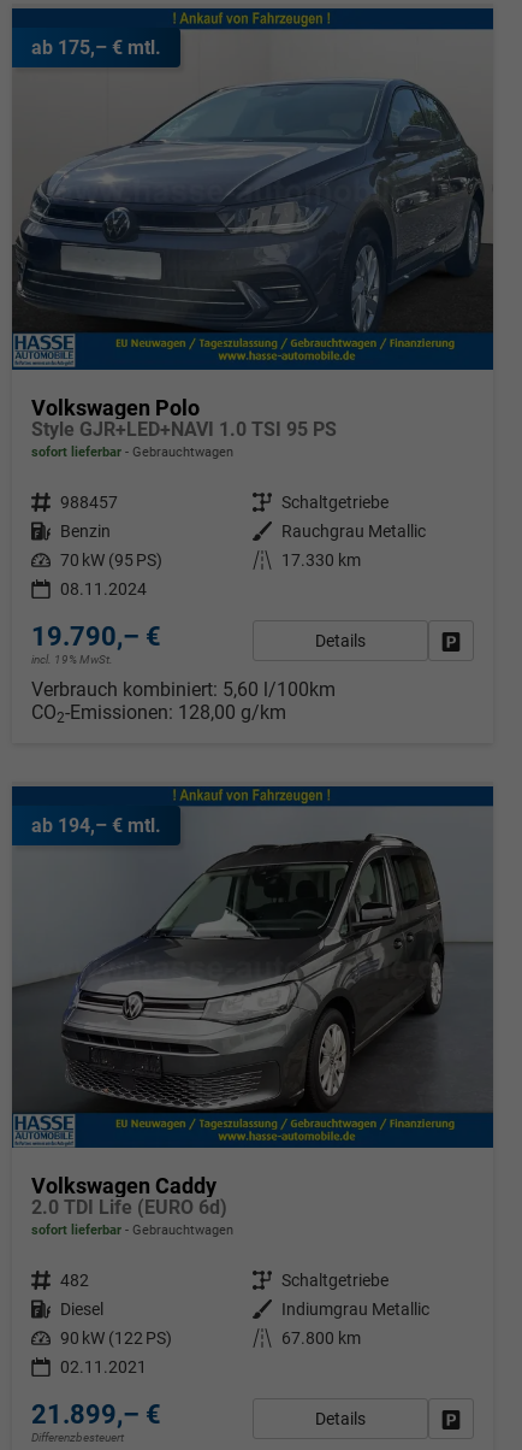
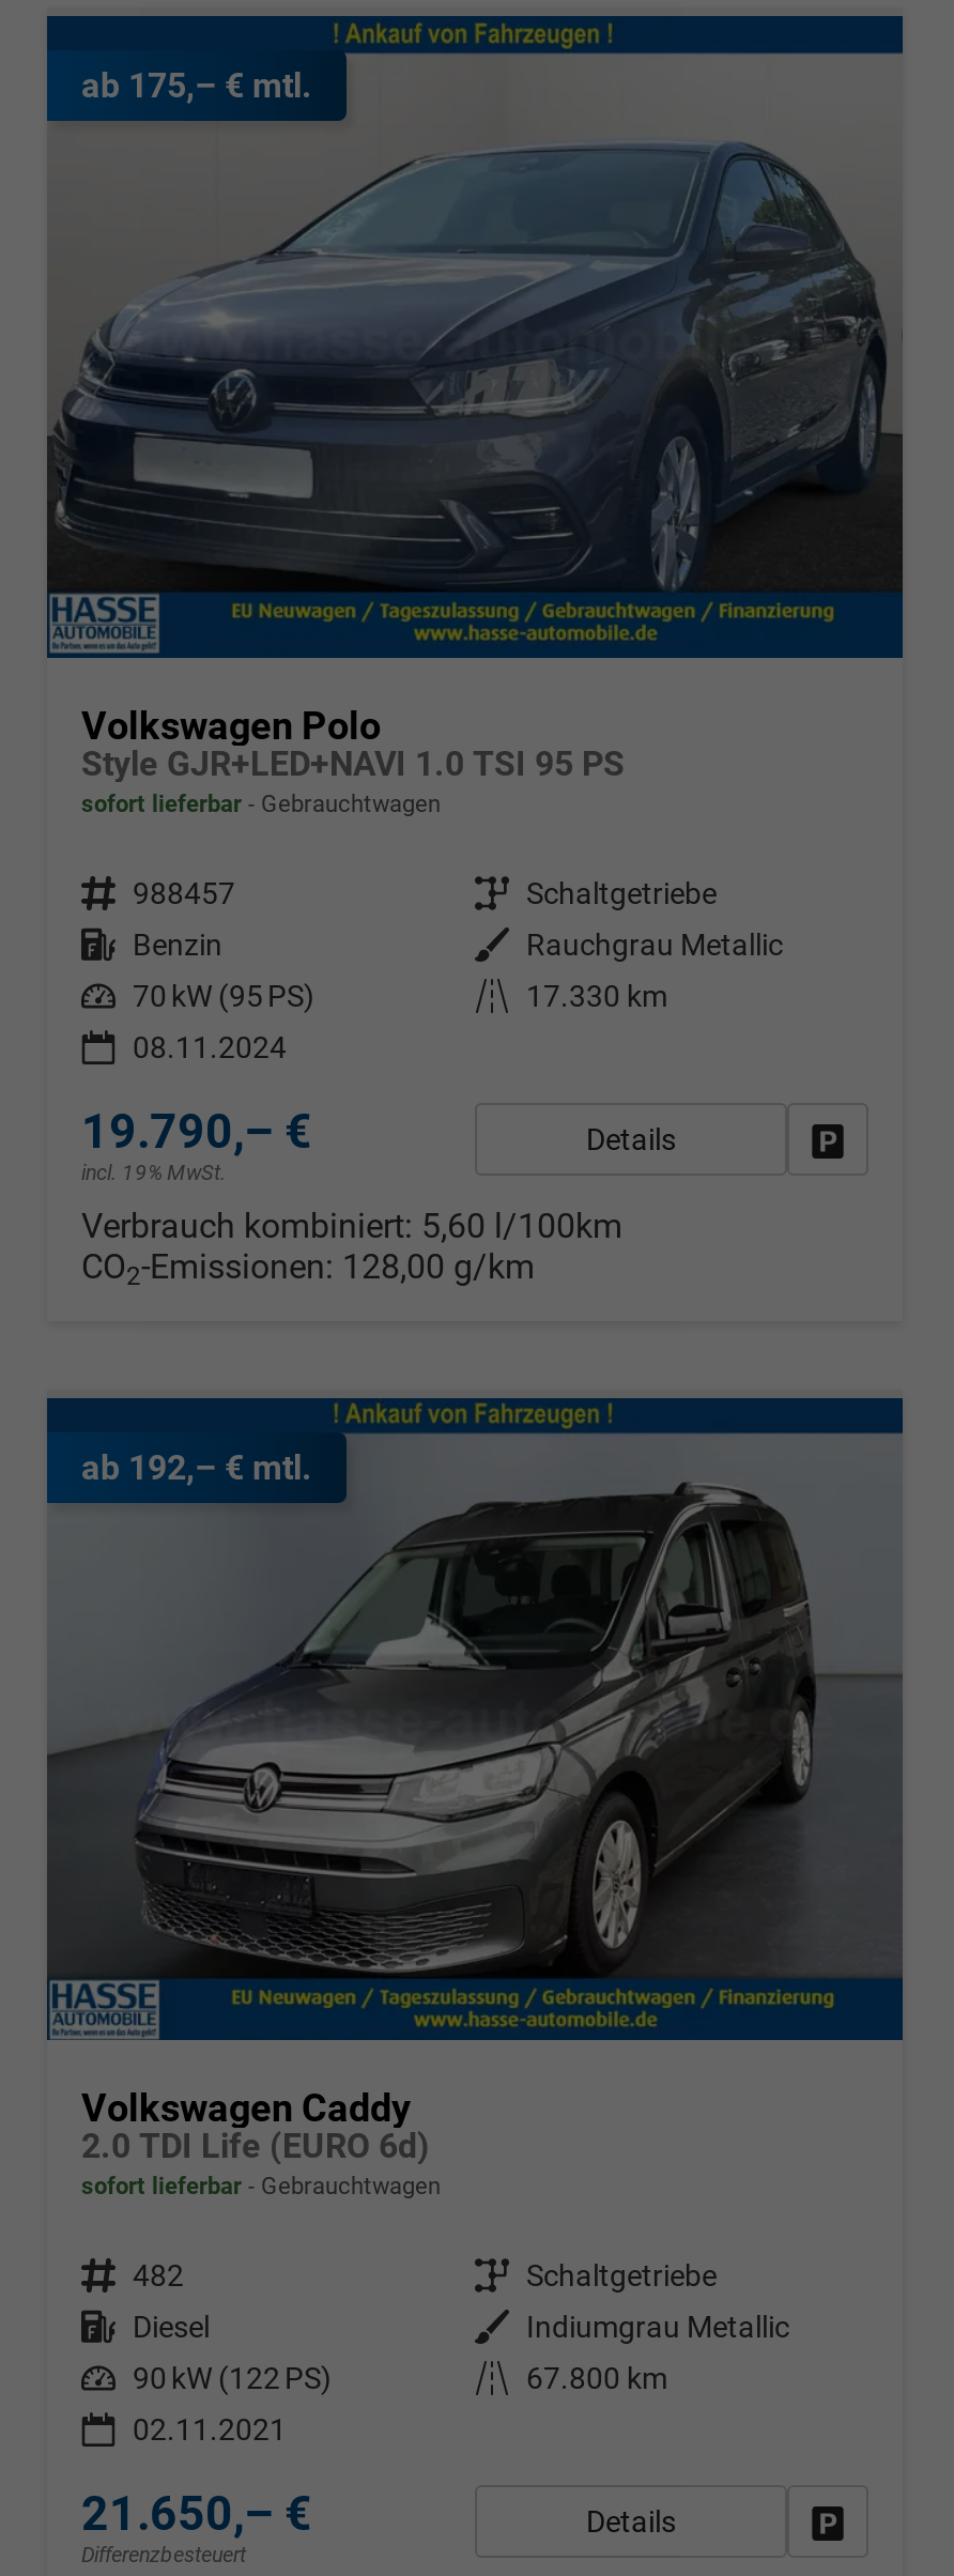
- ab 194,– € mtl.
+ ab 192,– € mtl.

- 21.899,– €
+ 21.650,– €
